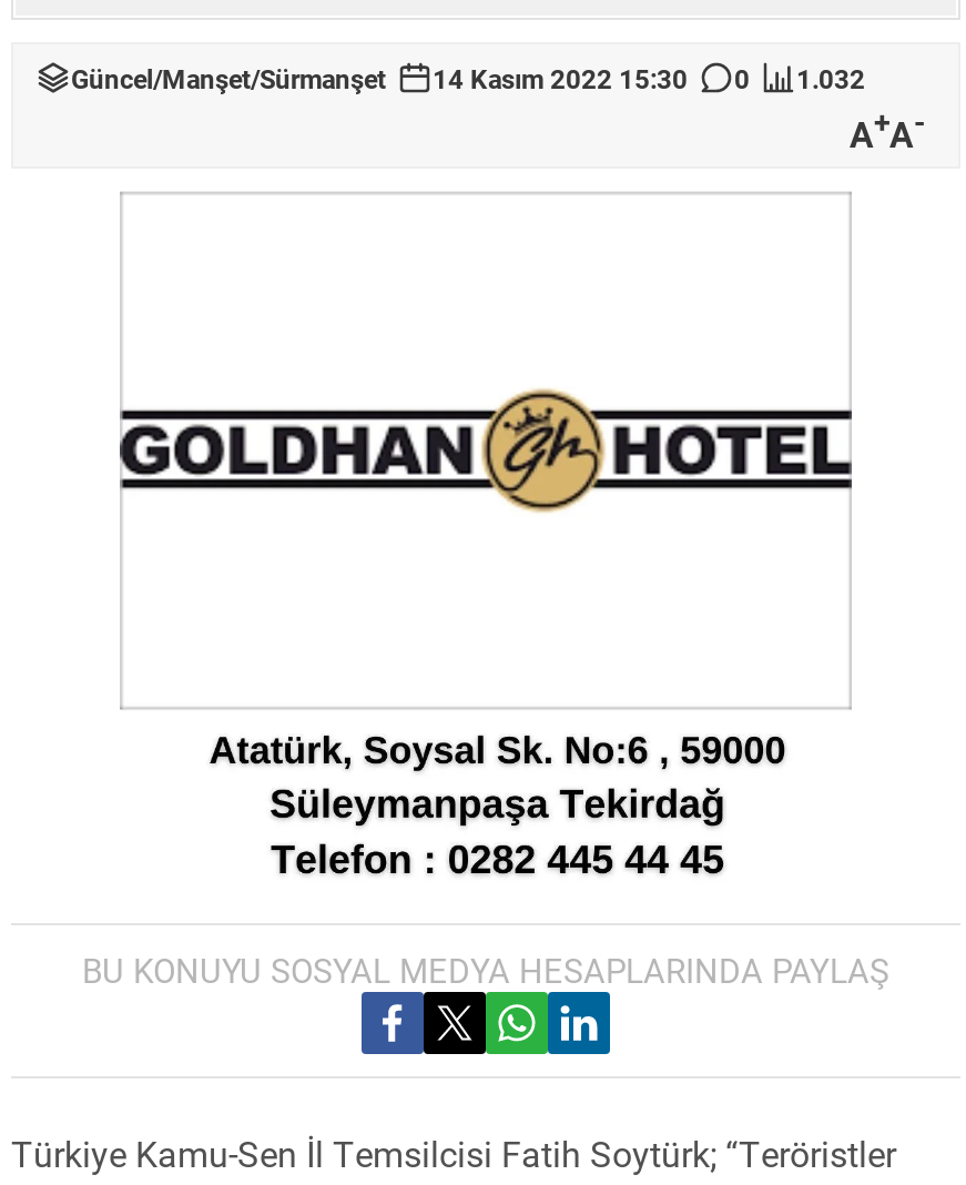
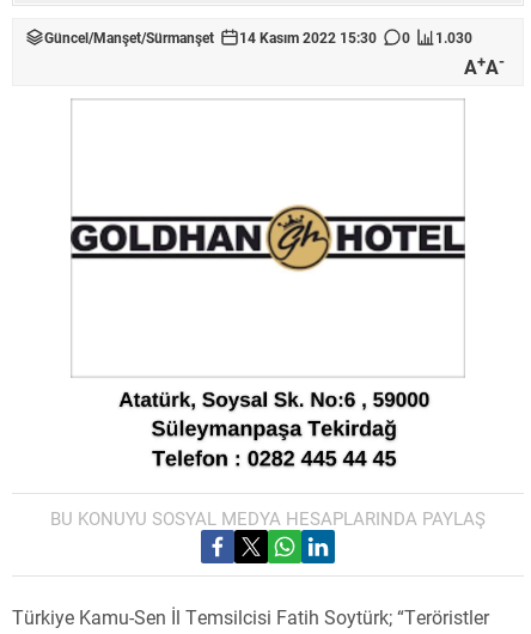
- Güncel/Manşet/Sürmanşet 14 Kasım 2022 15:30 0 1.032
+ Güncel/Manşet/Sürmanşet 14 Kasım 2022 15:30 0 1.030
